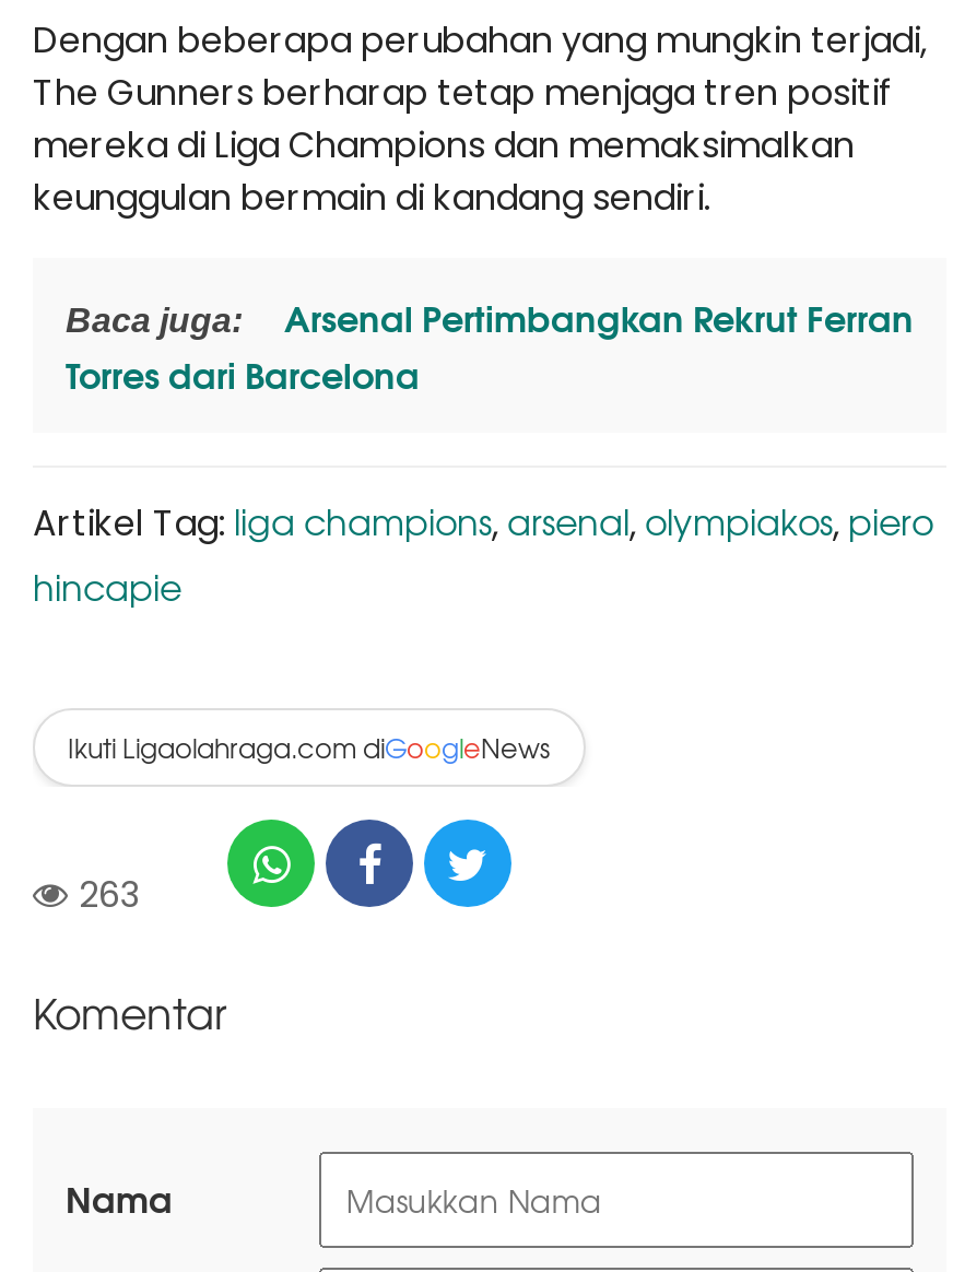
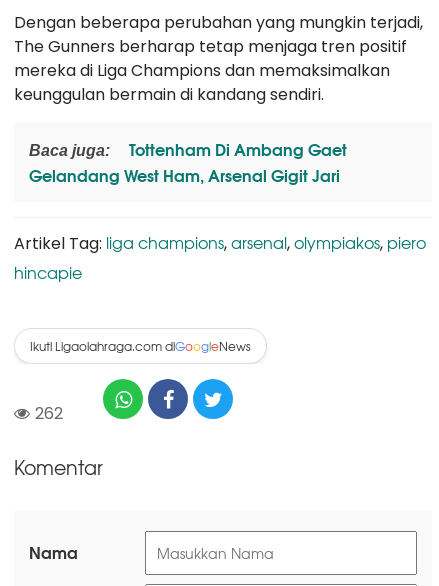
- Arsenal Pertimbangkan Rekrut Ferran
- Torres dari Barcelona
+ Tottenham Di Ambang Gaet
+ Gelandang West Ham, Arsenal Gigit Jari

- 263
+ 262
